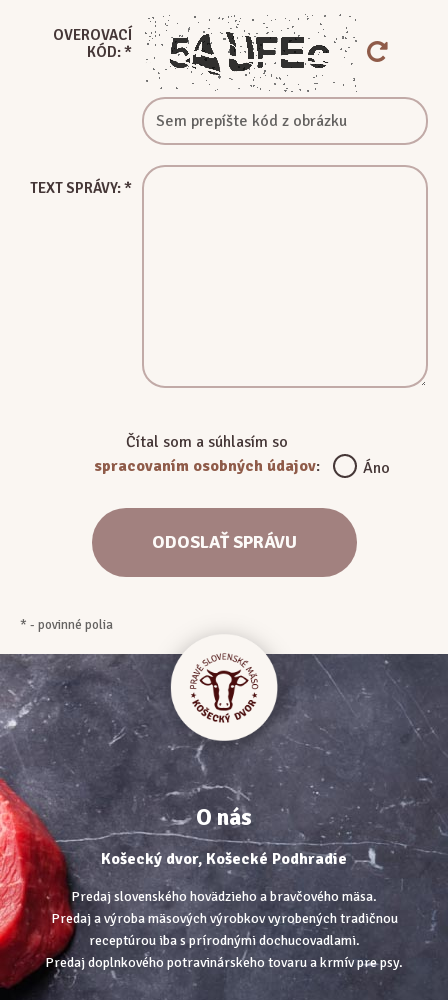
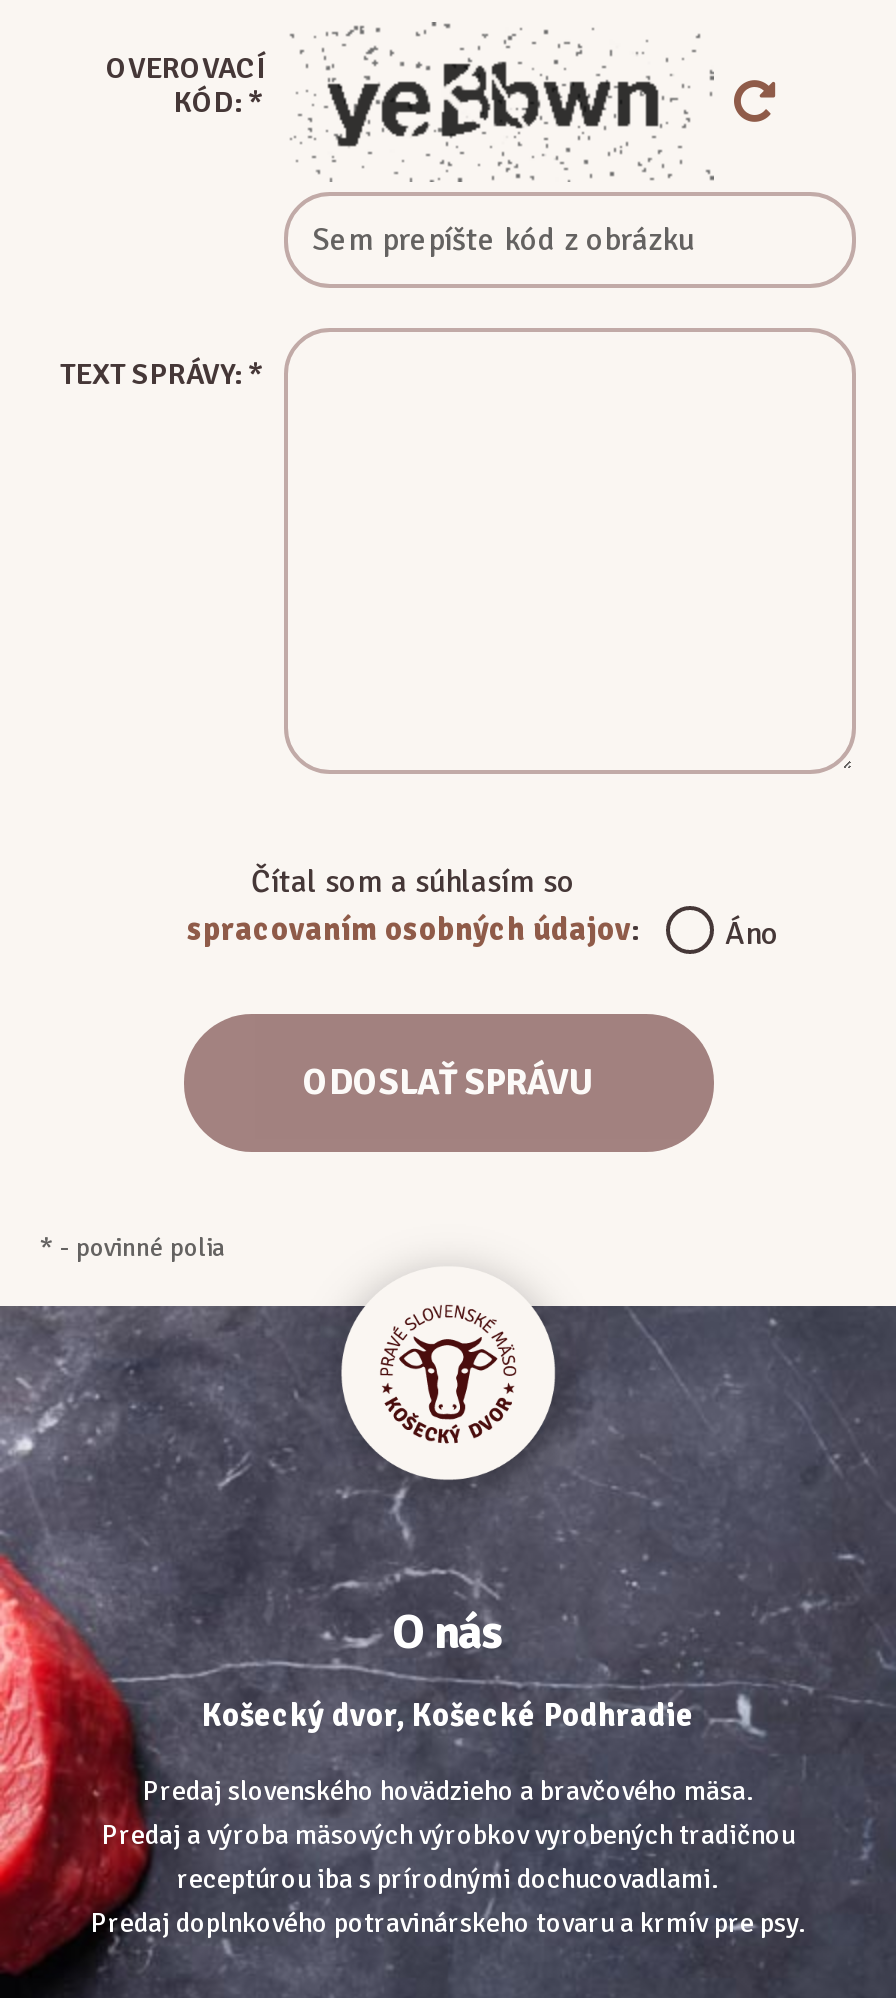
- [image]
+ [image]
